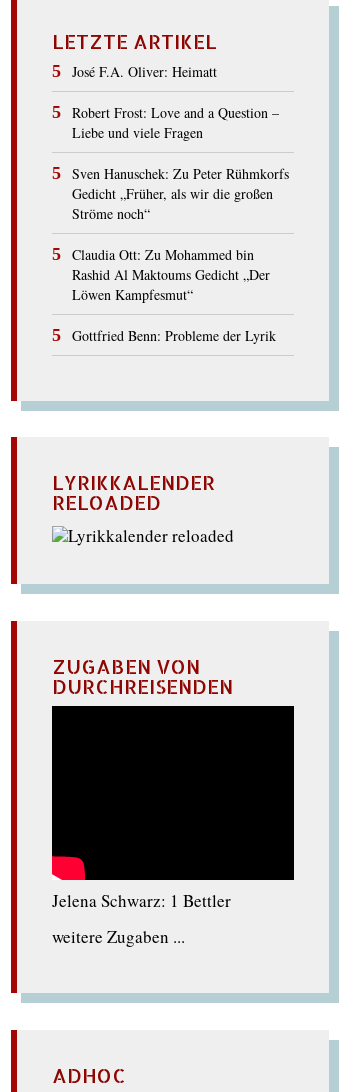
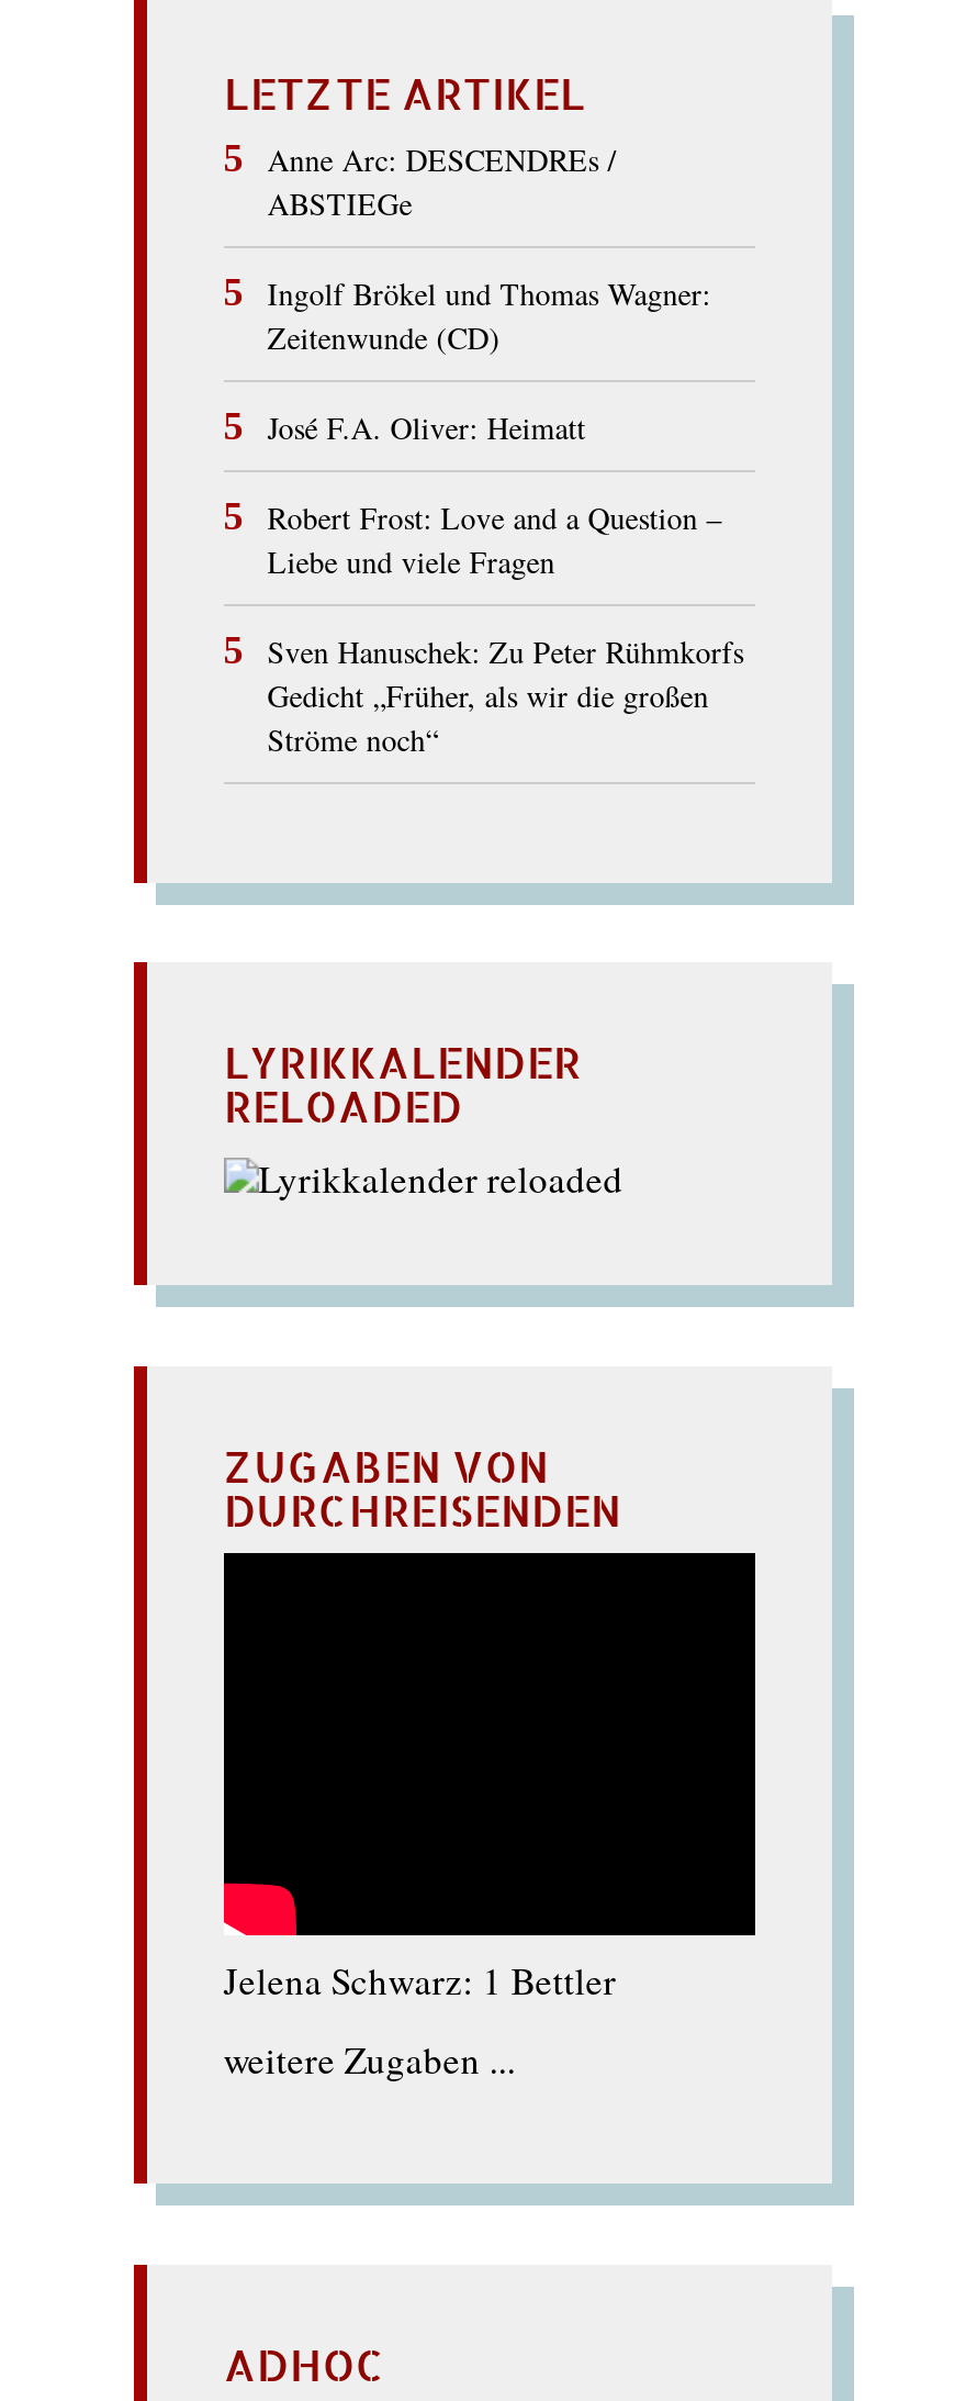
+ Anne Arc: DESCENDREs /
+ ABSTIEGe
+ Ingolf Brökel und Thomas Wagner:
+ Zeitenwunde (CD)

moved down: José F.A. Oliver: Heimatt | Robert Frost: Love and a Question – | Liebe und viele Fragen | Sven Hanuschek: Zu Peter Rühmkorfs | Gedicht „Früher, als wir die großen | Ströme noch“

- Claudia Ott: Zu Mohammed bin
- Rashid Al Maktoums Gedicht „Der
- Löwen Kampfesmut“
- Gottfried Benn: Probleme der Lyrik
